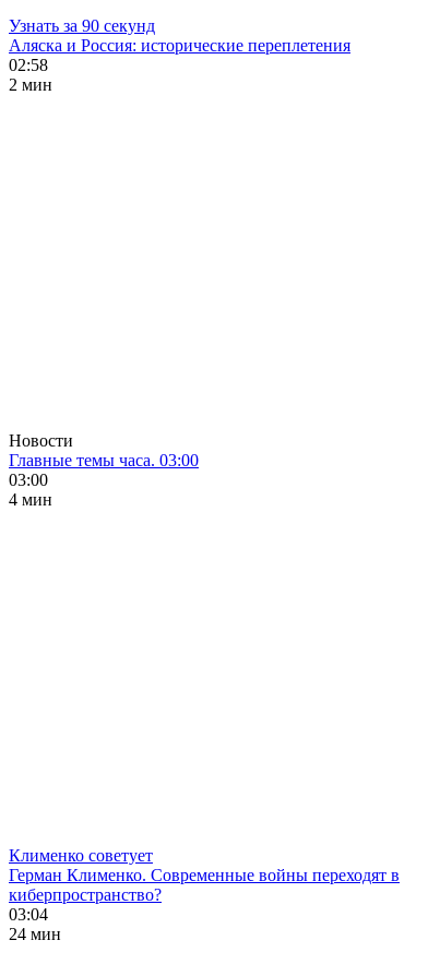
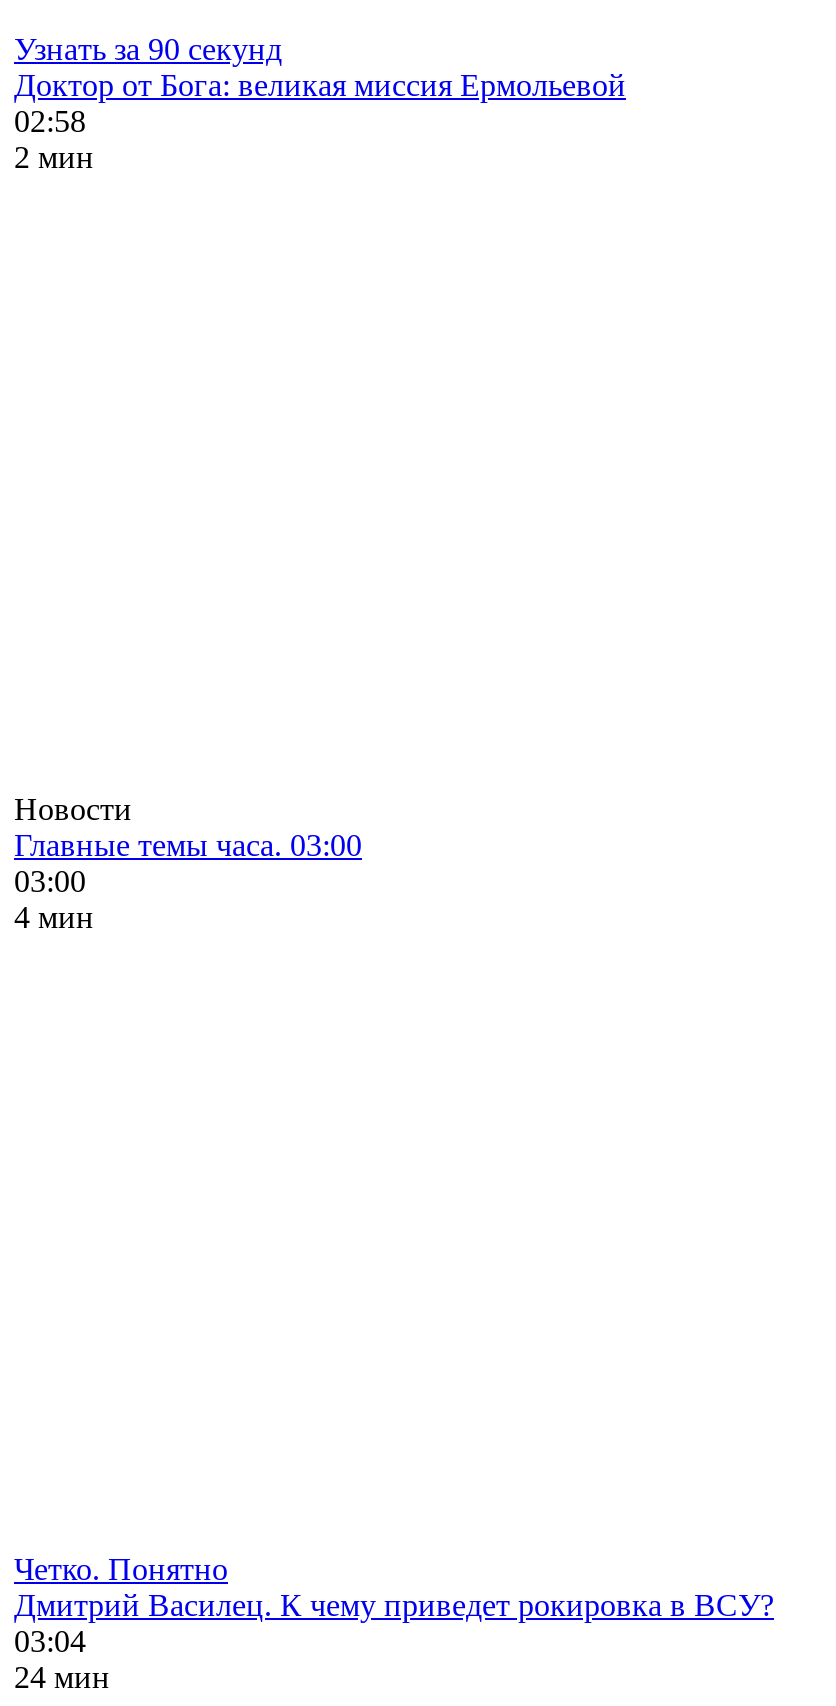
- Аляска и Россия: исторические переплетения
+ Доктор от Бога: великая миссия Ермольевой

- Клименко советует
- Герман Клименко. Современные войны переходят в
- киберпространство?
+ Четко. Понятно
+ Дмитрий Василец. К чему приведет рокировка в ВСУ?
